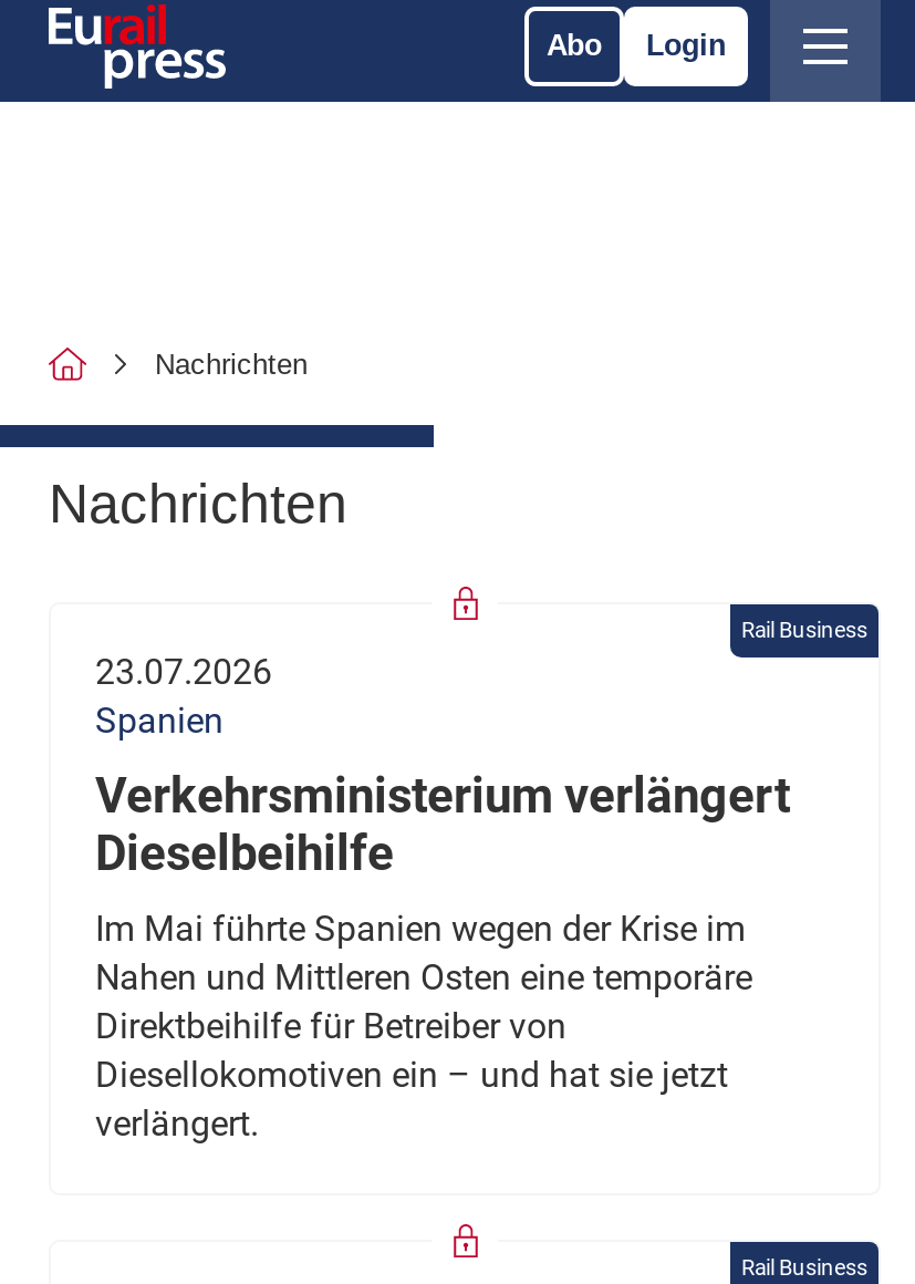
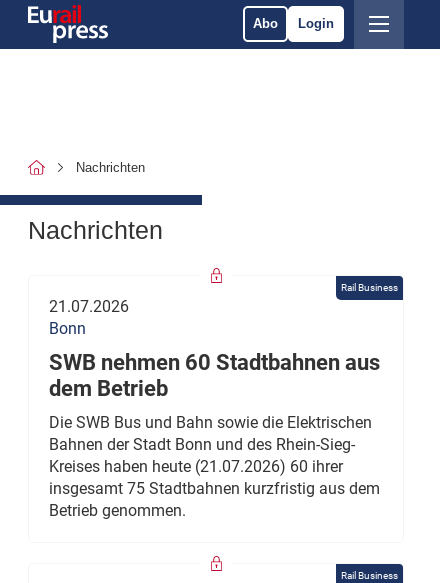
- 23.07.2026
- Spanien
+ 21.07.2026
+ Bonn

- Verkehrsministerium verlängert
- Dieselbeihilfe
+ SWB nehmen 60 Stadtbahnen aus
+ dem Betrieb

- Im Mai führte Spanien wegen der Krise im
- Nahen und Mittleren Osten eine temporäre
- Direktbeihilfe für Betreiber von
- Diesellokomotiven ein – und hat sie jetzt
- verlängert.
+ Die SWB Bus und Bahn sowie die Elektrischen
+ Bahnen der Stadt Bonn und des Rhein-Sieg-
+ Kreises haben heute (21.07.2026) 60 ihrer
+ insgesamt 75 Stadtbahnen kurzfristig aus dem
+ Betrieb genommen.
